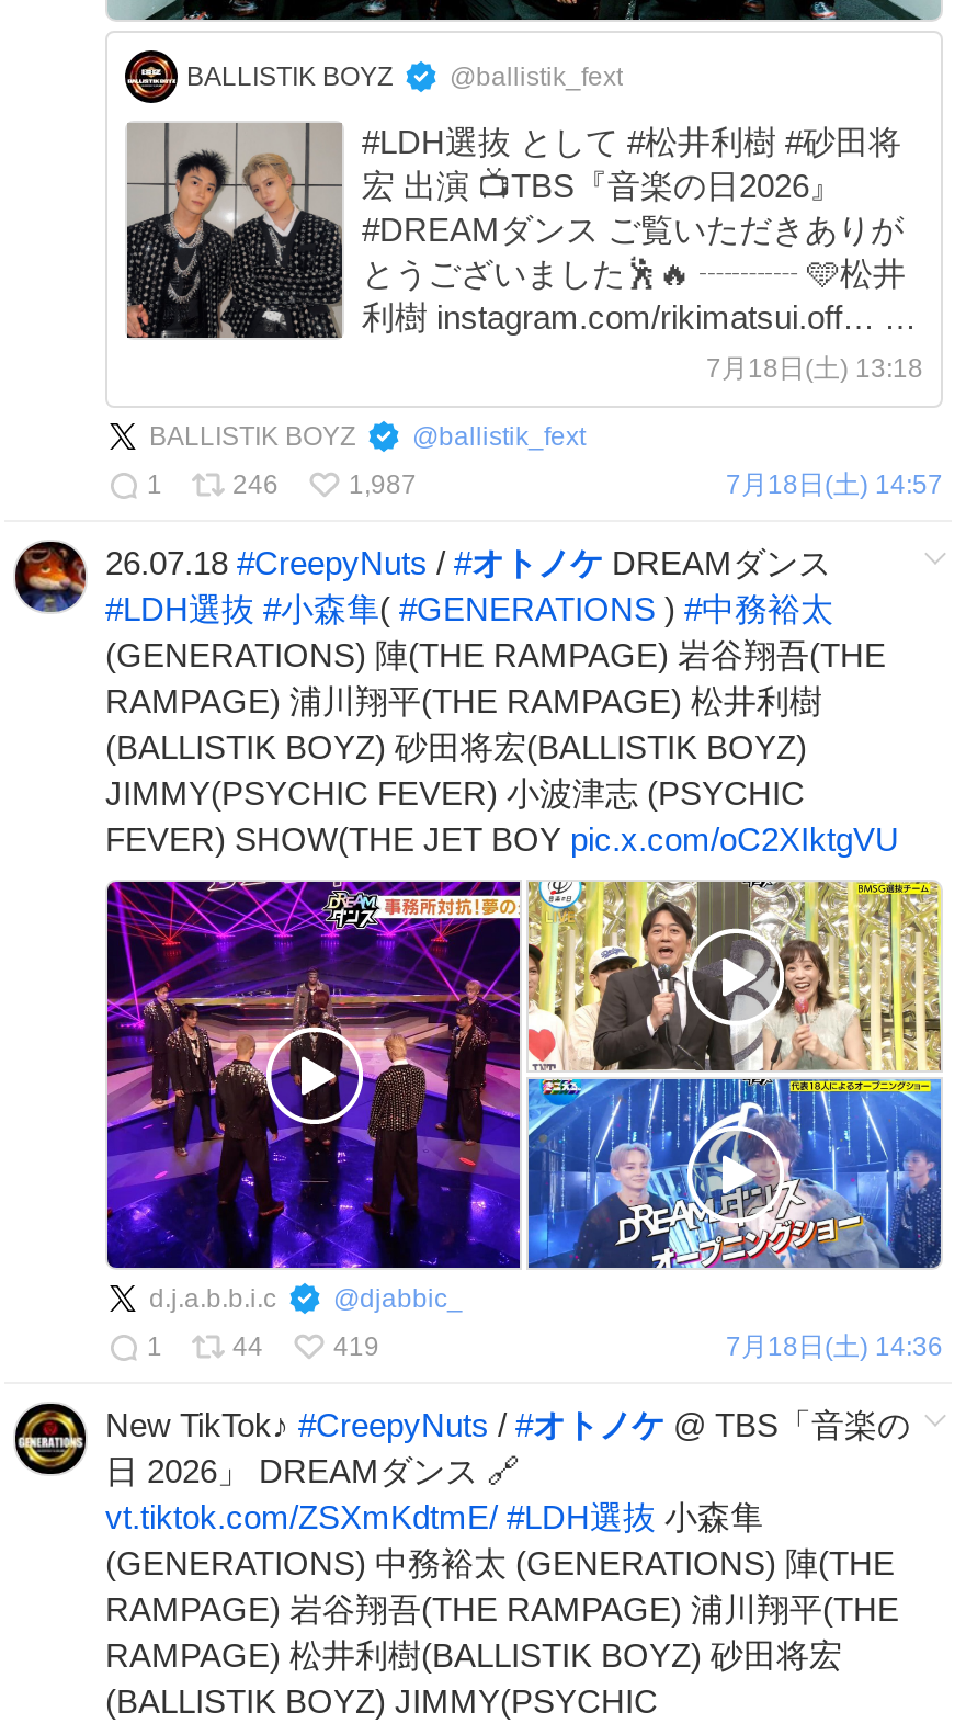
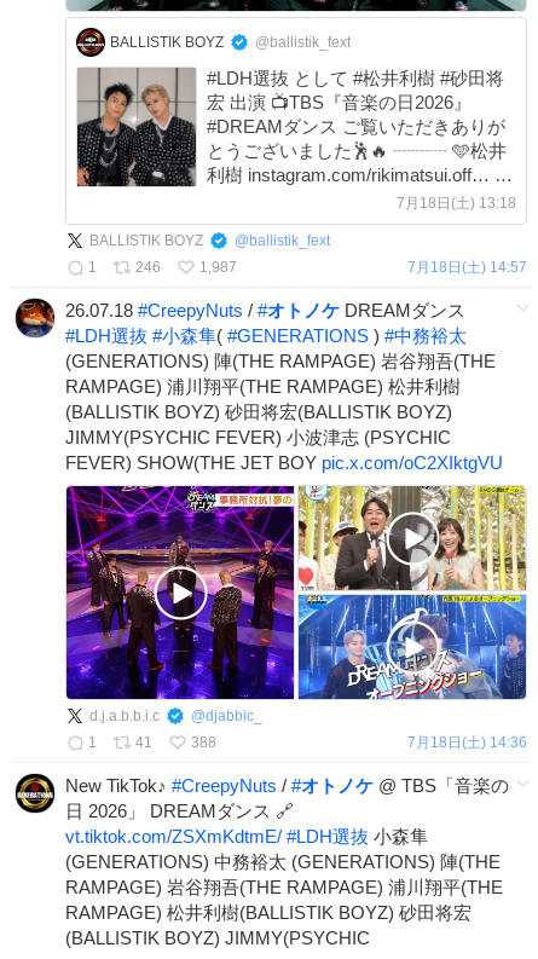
- 44
+ 41

- 419
+ 388
